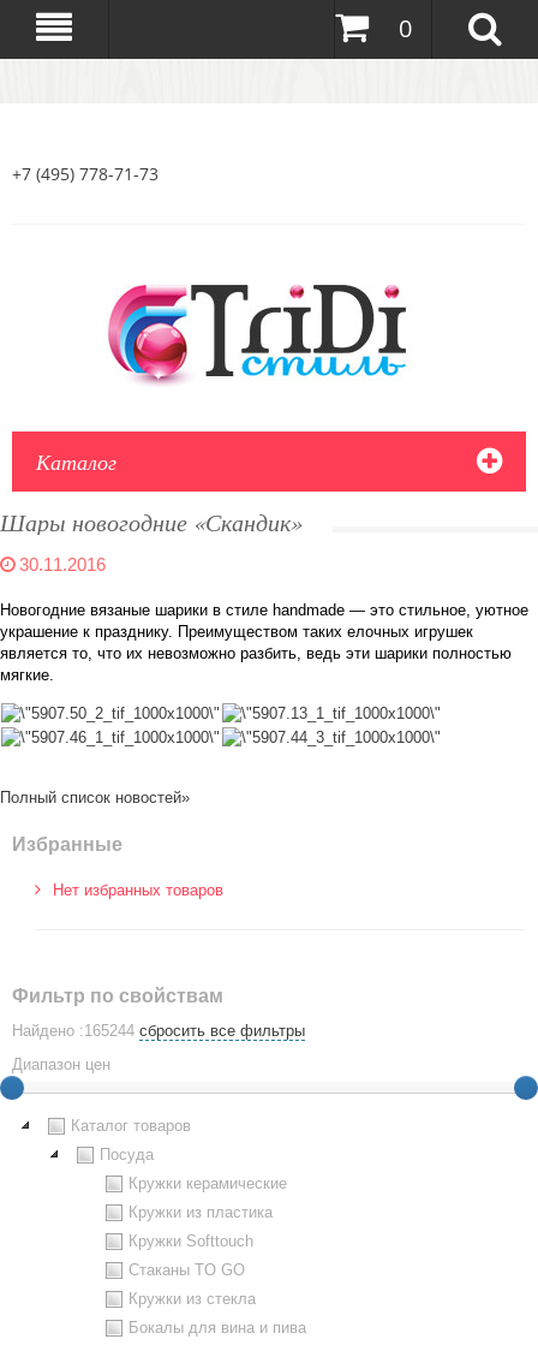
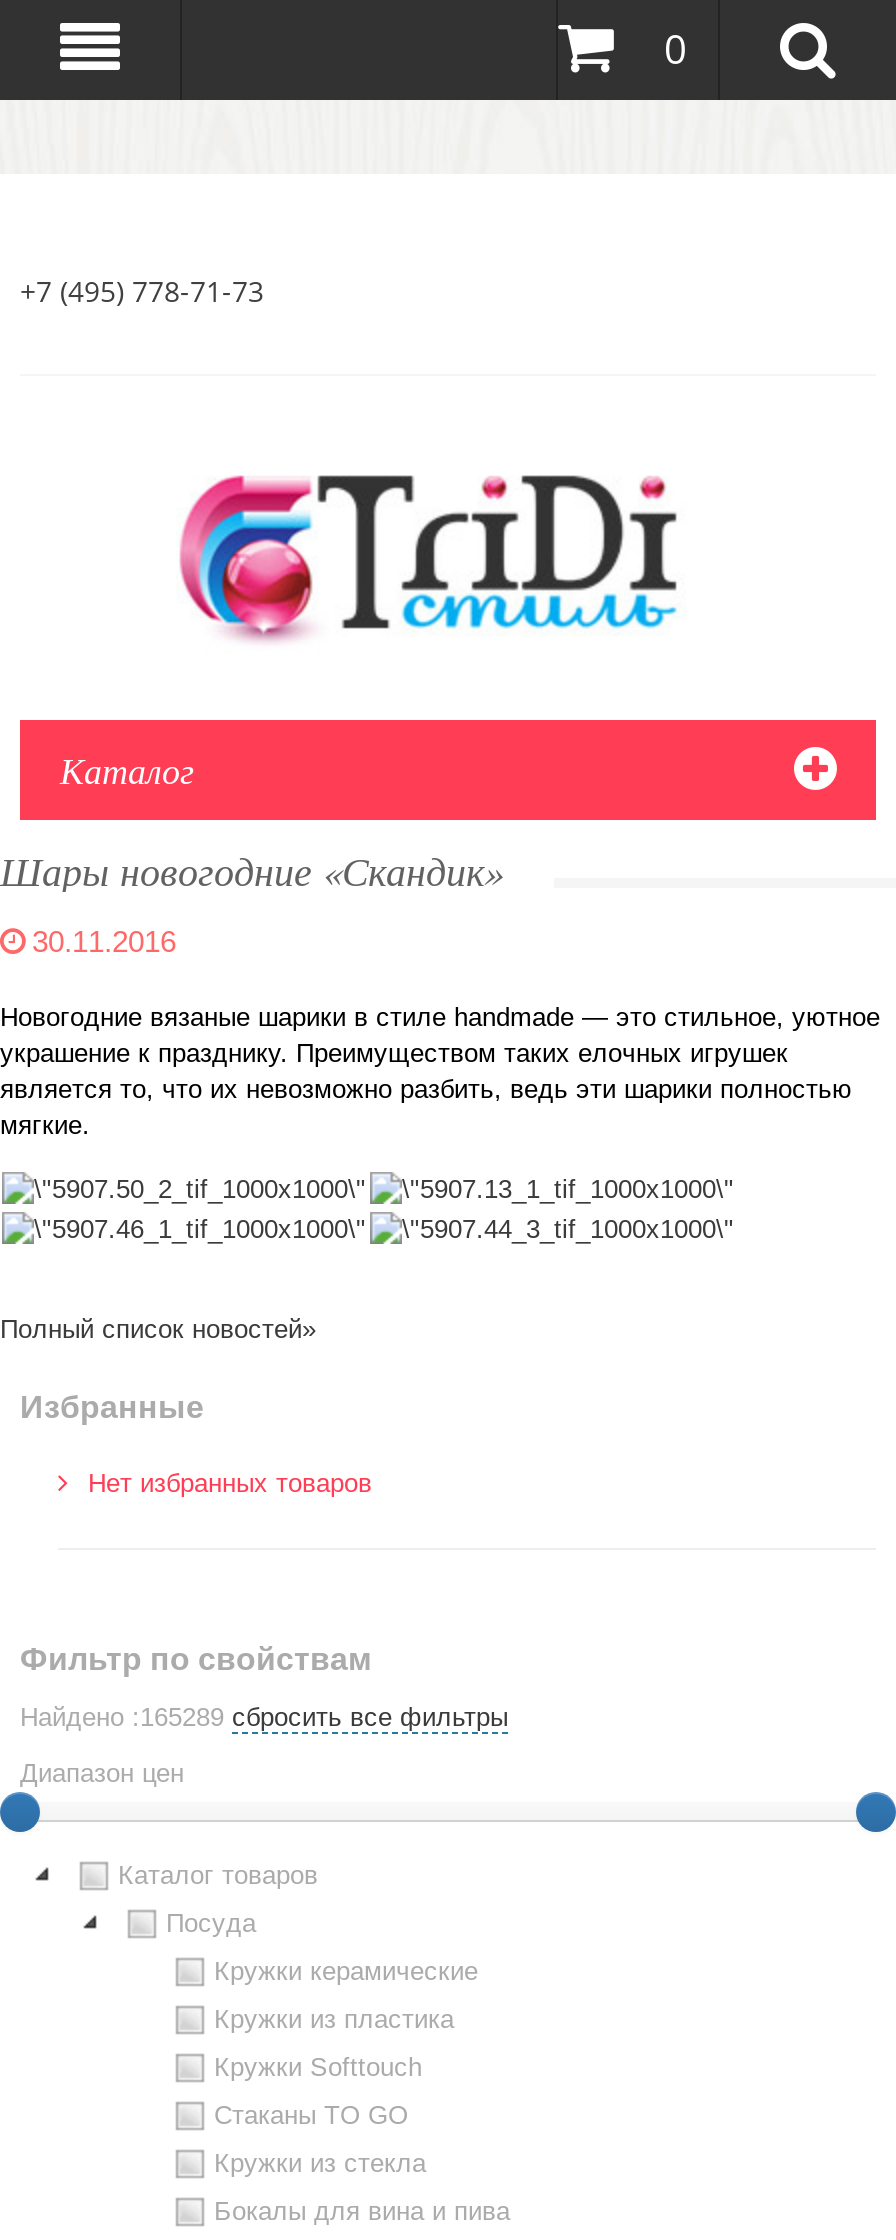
- Найдено :165244 сбросить все фильтры
+ Найдено :165289 сбросить все фильтры
